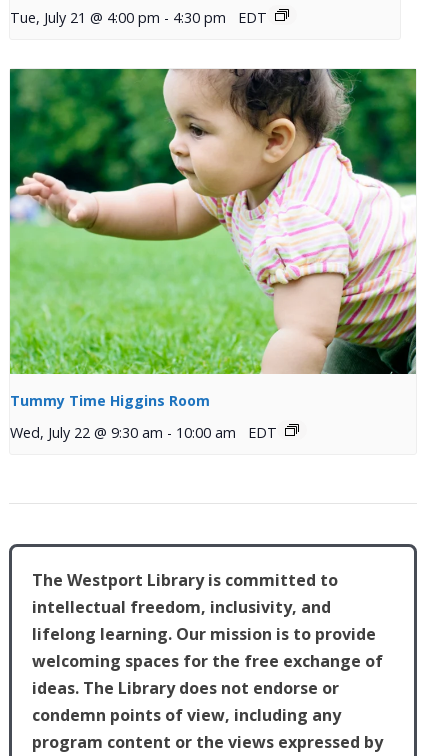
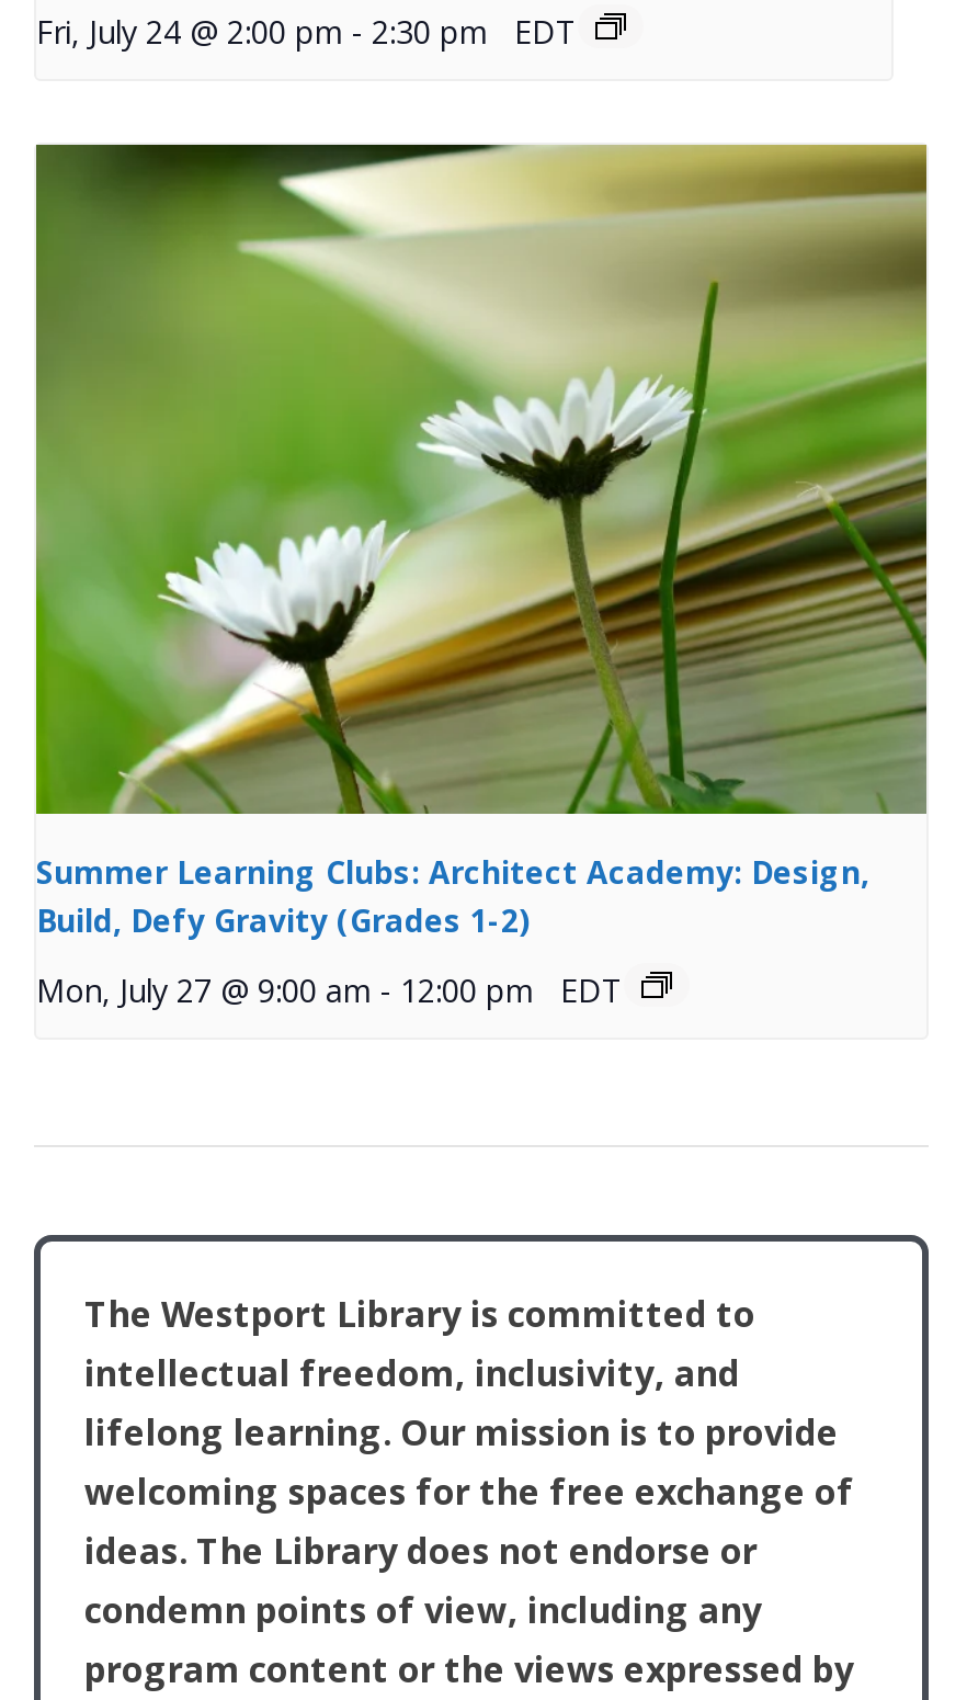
- Tue, July 21 @ 4:00 pm - 4:30 pm EDT
+ Fri, July 24 @ 2:00 pm - 2:30 pm EDT

- [image]
- Tummy Time Higgins Room
+ [image]
+ Summer Learning Clubs: Architect Academy: Design,
+ Build, Defy Gravity (Grades 1-2)

- Wed, July 22 @ 9:30 am - 10:00 am EDT
+ Mon, July 27 @ 9:00 am - 12:00 pm EDT
